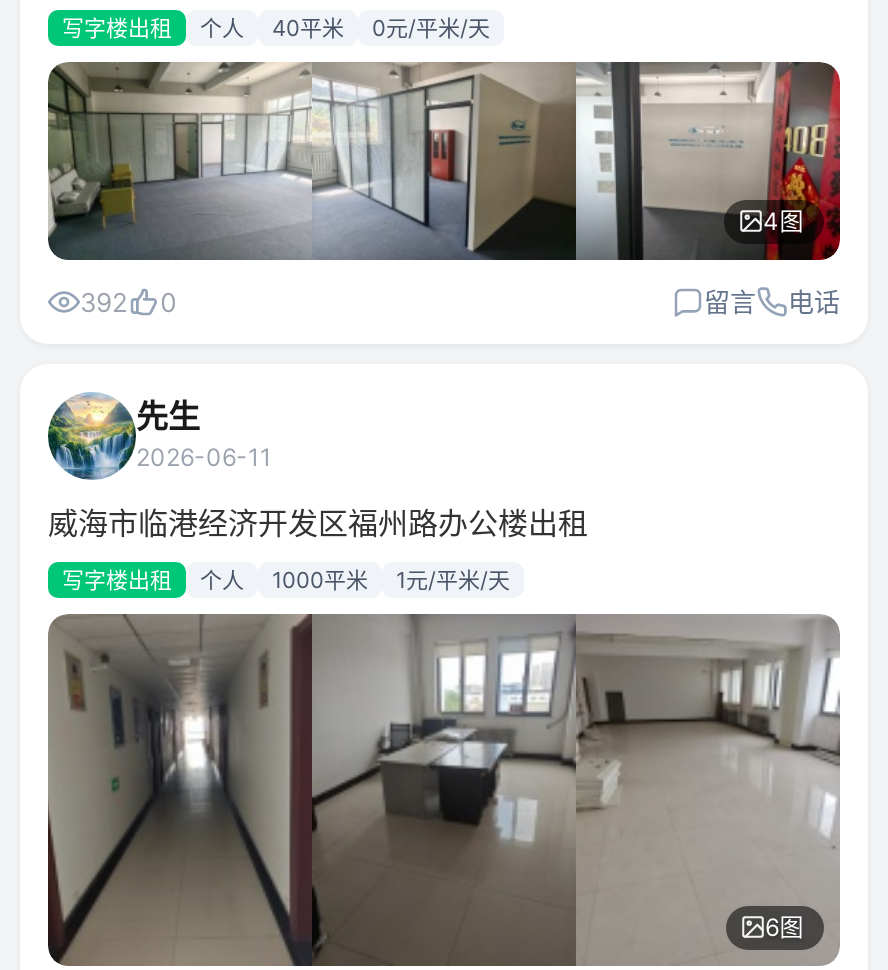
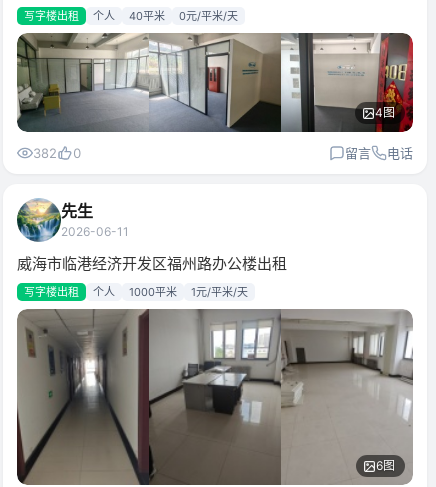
- 392 0
+ 382 0
